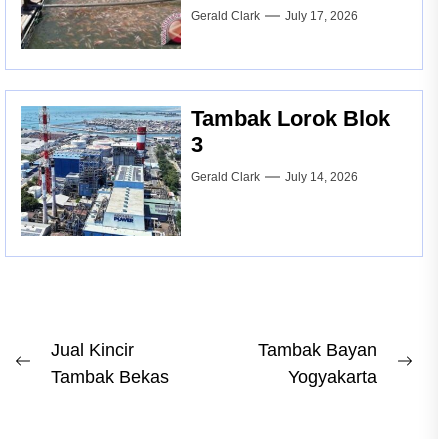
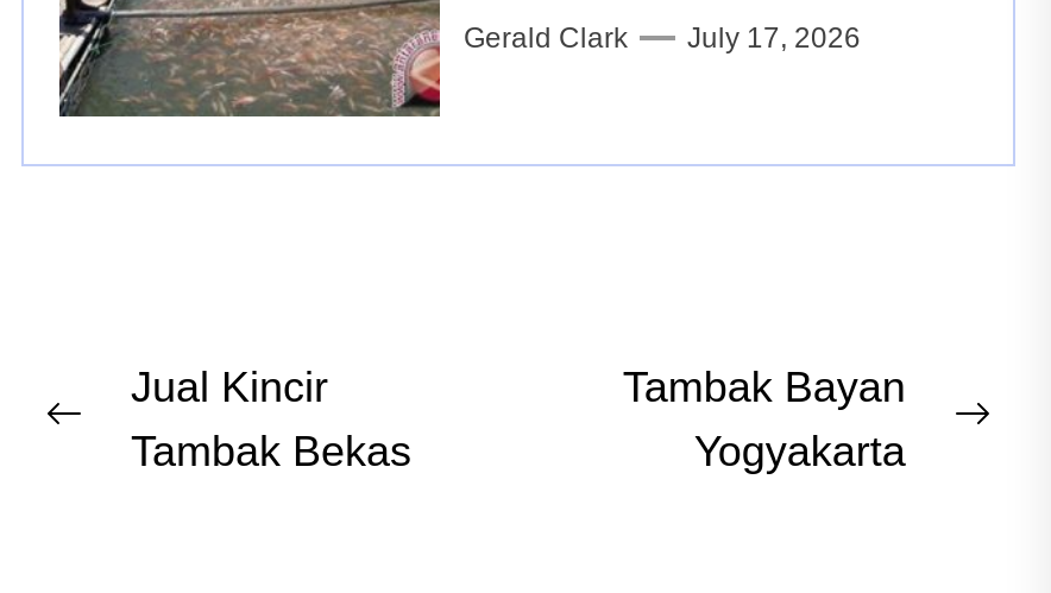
- [image]
- Tambak Lorok Blok
- 3
- Gerald Clark
- July 14, 2026
